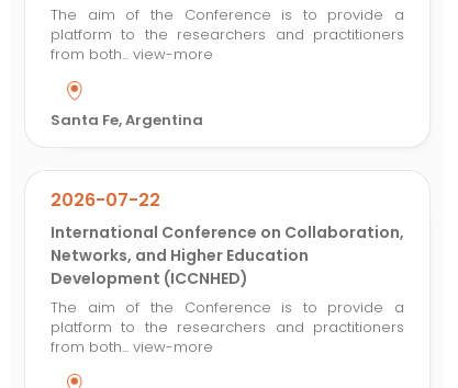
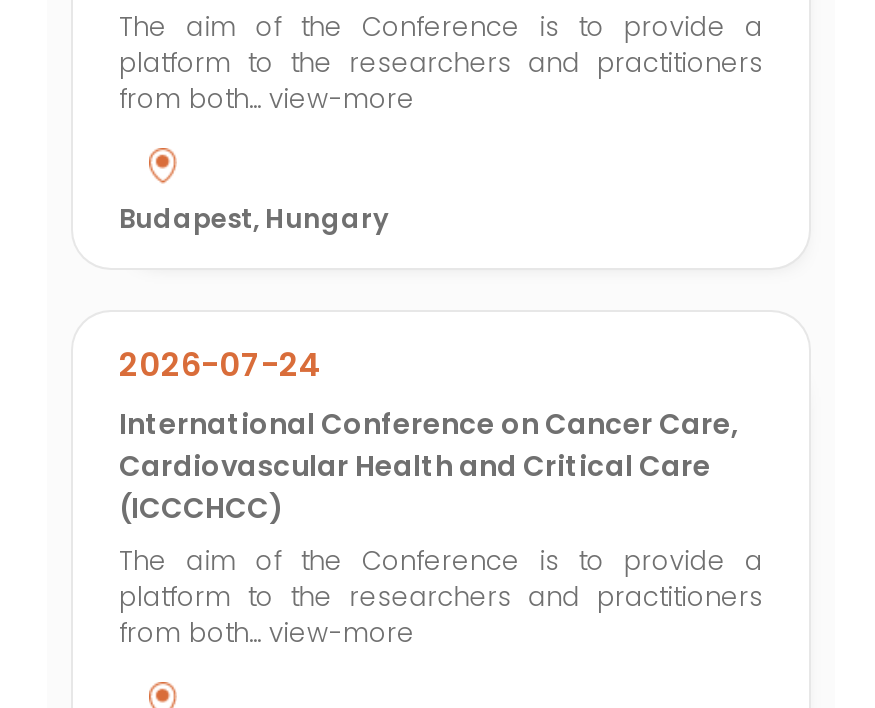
- Santa Fe, Argentina
+ Budapest, Hungary

- 2026-07-22
- International Conference on Collaboration,
- Networks, and Higher Education
- Development (ICCNHED)
+ 2026-07-24
+ International Conference on Cancer Care,
+ Cardiovascular Health and Critical Care
+ (ICCCHCC)
